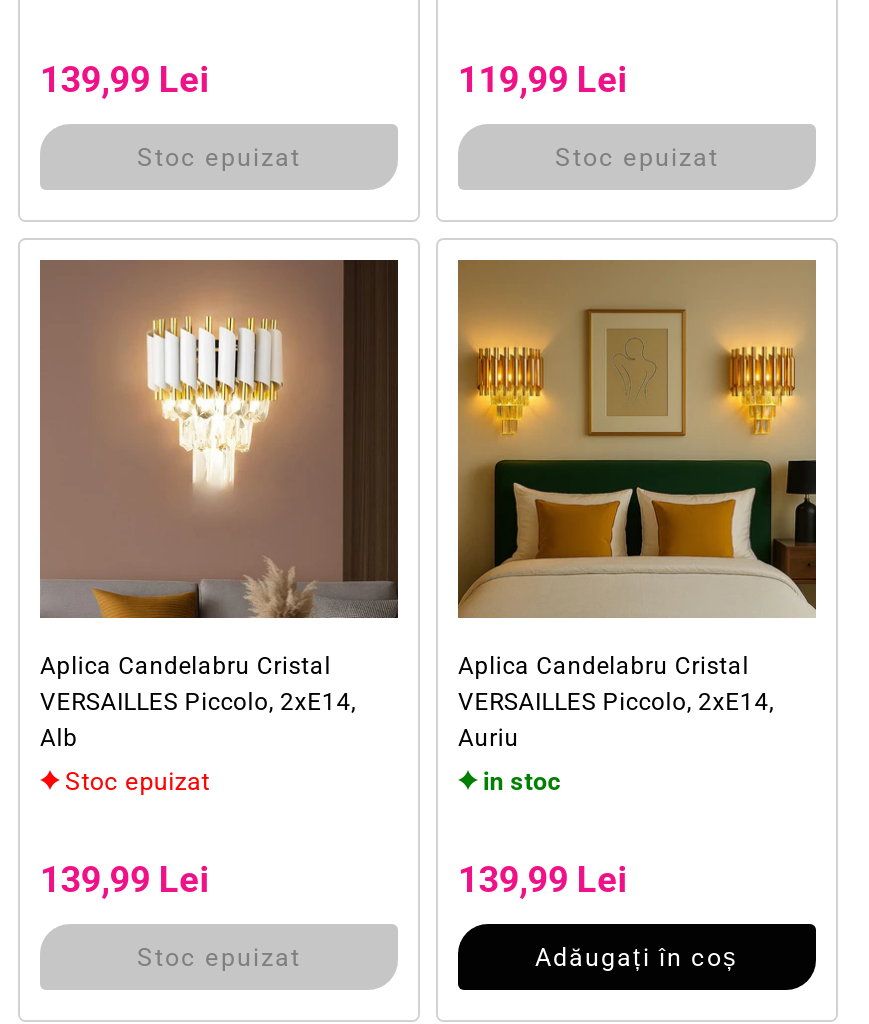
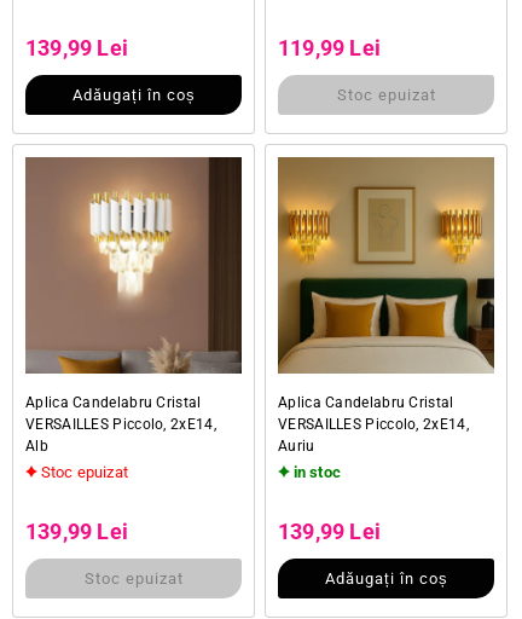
- Stoc epuizat
+ Adăugați în coș
